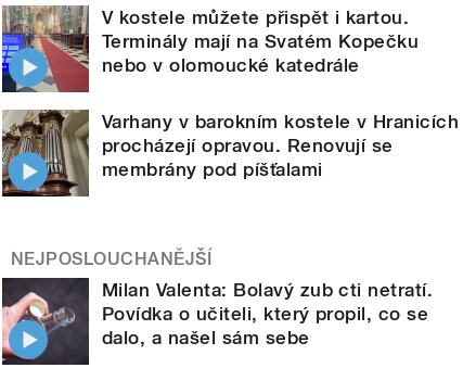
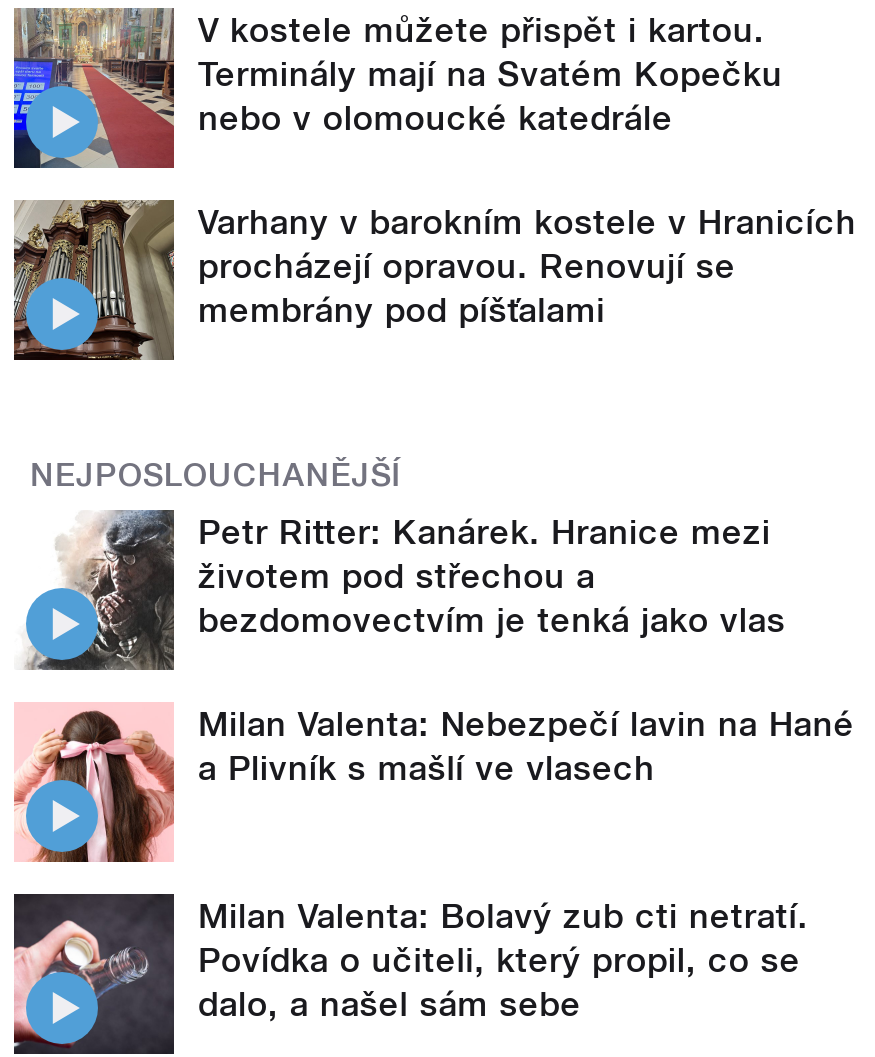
+ [image]

+ [image]
+ Petr Ritter: Kanárek. Hranice mezi
+ životem pod střechou a
+ bezdomovectvím je tenká jako vlas
+ Milan Valenta: Nebezpečí lavin na Hané
+ a Plivník s mašlí ve vlasech
